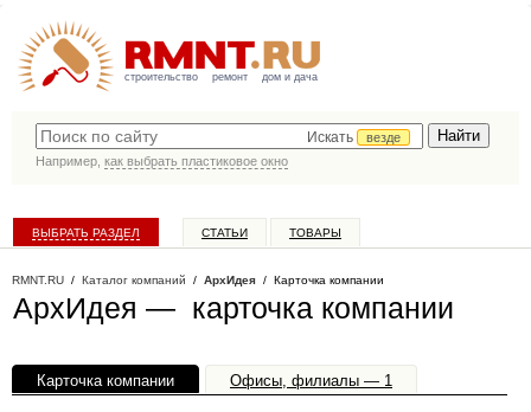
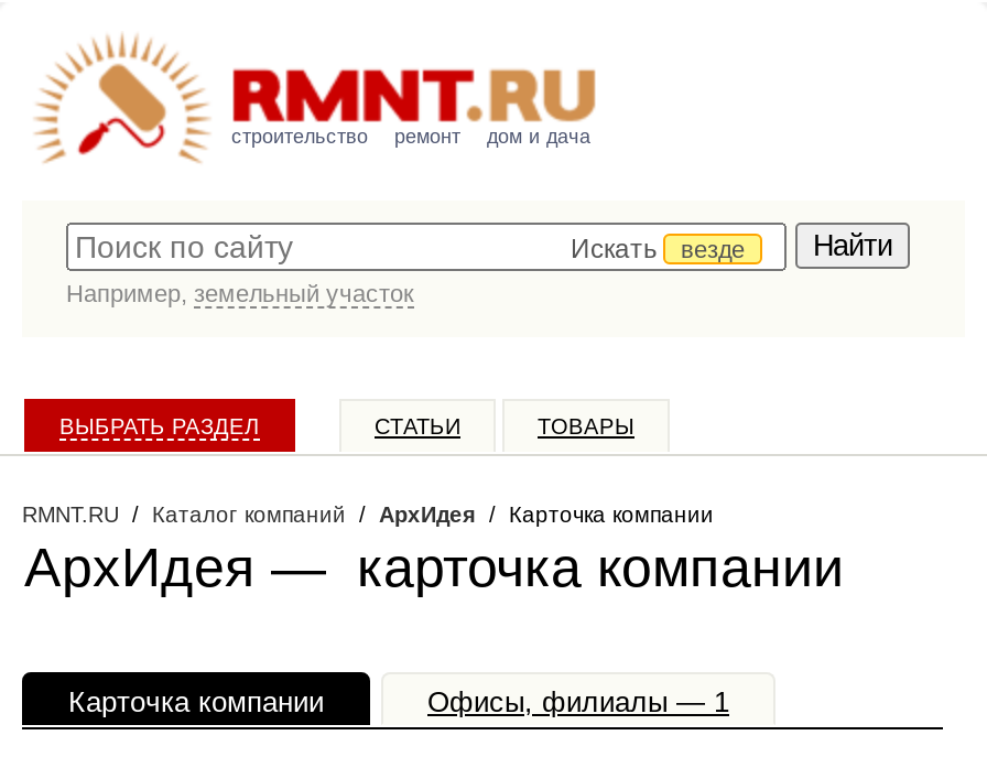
- Например, как выбрать пластиковое окно
+ Например, земельный участок
